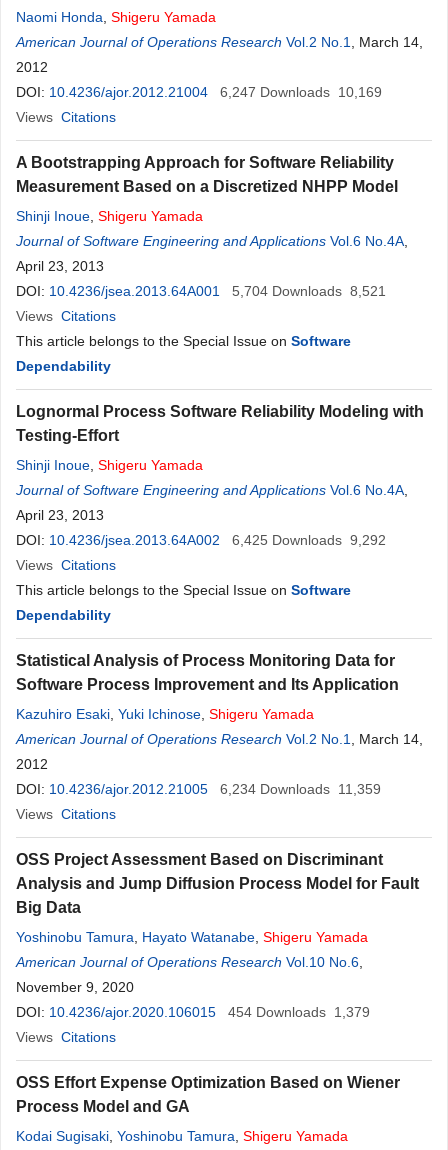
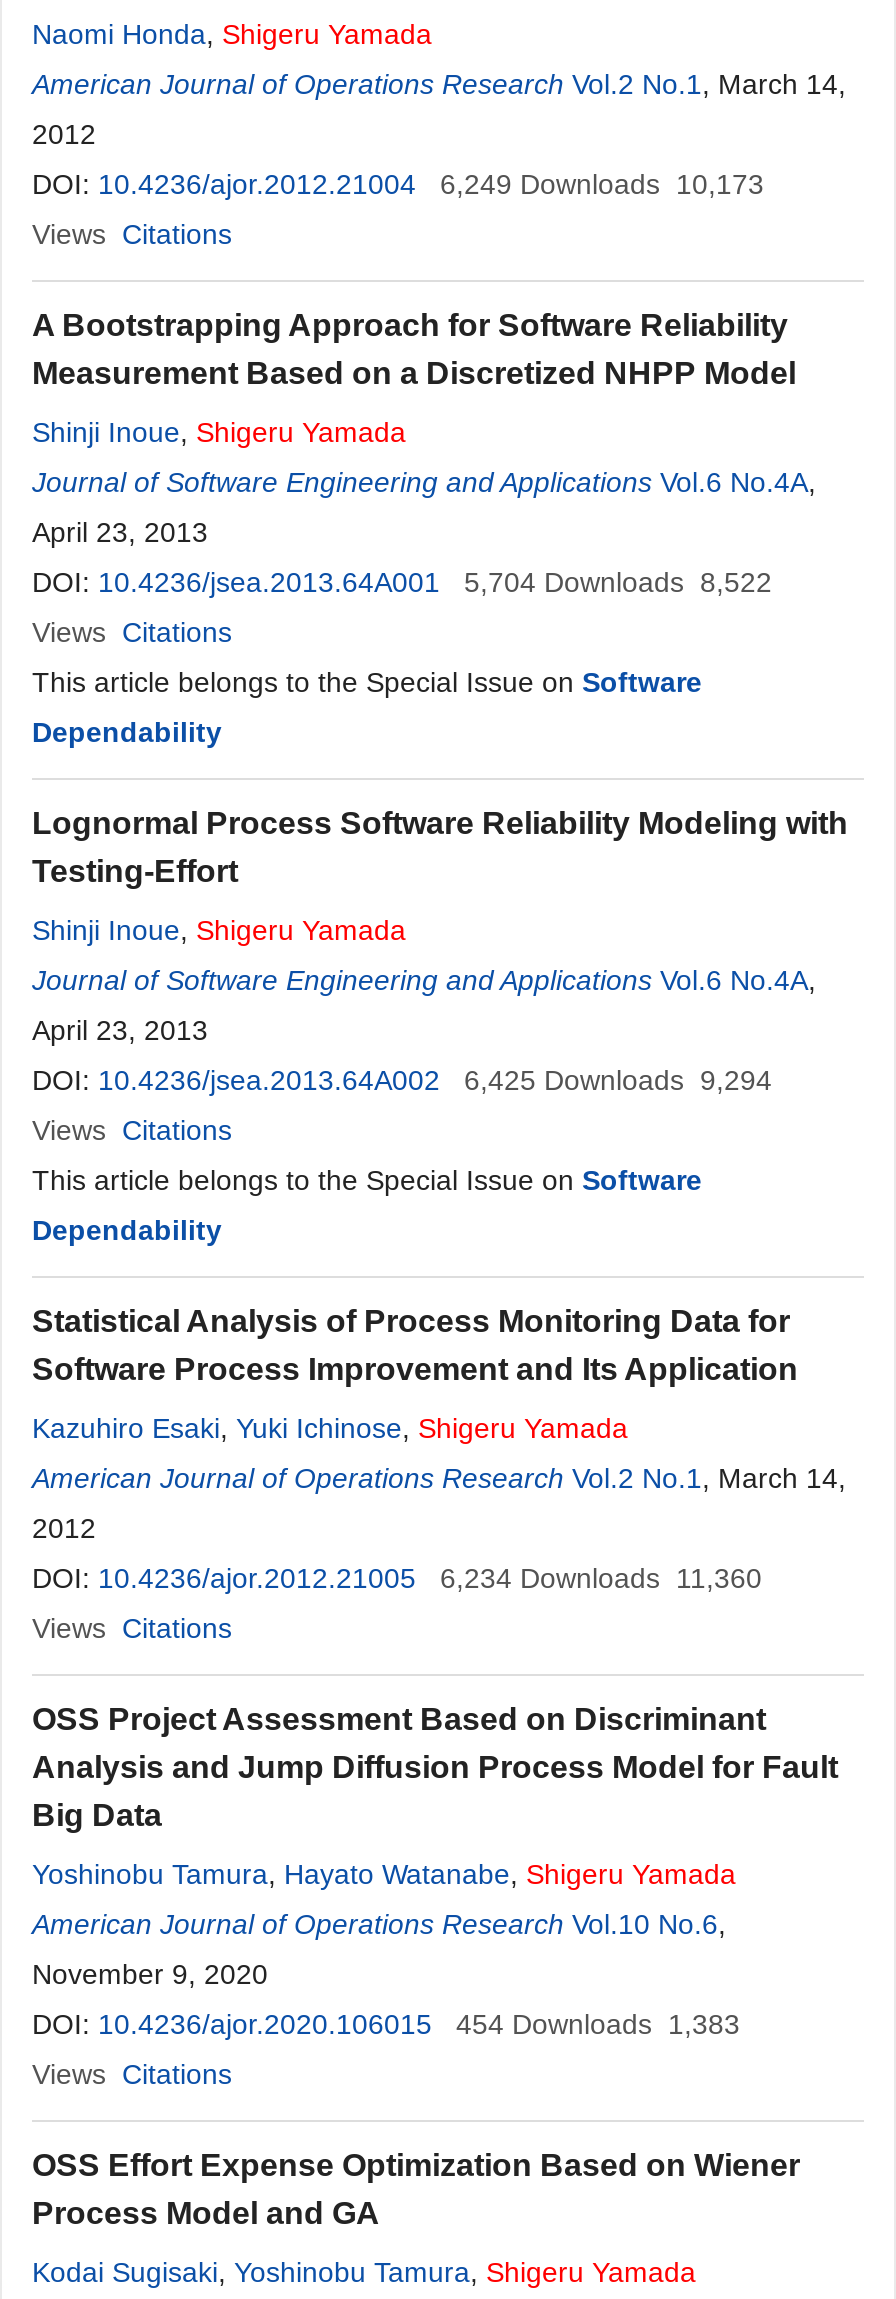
- DOI: 10.4236/ajor.2012.21004 6,247 Downloads 10,169
+ DOI: 10.4236/ajor.2012.21004 6,249 Downloads 10,173

- DOI: 10.4236/jsea.2013.64A001 5,704 Downloads 8,521
+ DOI: 10.4236/jsea.2013.64A001 5,704 Downloads 8,522

- DOI: 10.4236/jsea.2013.64A002 6,425 Downloads 9,292
+ DOI: 10.4236/jsea.2013.64A002 6,425 Downloads 9,294

- DOI: 10.4236/ajor.2012.21005 6,234 Downloads 11,359
+ DOI: 10.4236/ajor.2012.21005 6,234 Downloads 11,360

- DOI: 10.4236/ajor.2020.106015 454 Downloads 1,379
+ DOI: 10.4236/ajor.2020.106015 454 Downloads 1,383
